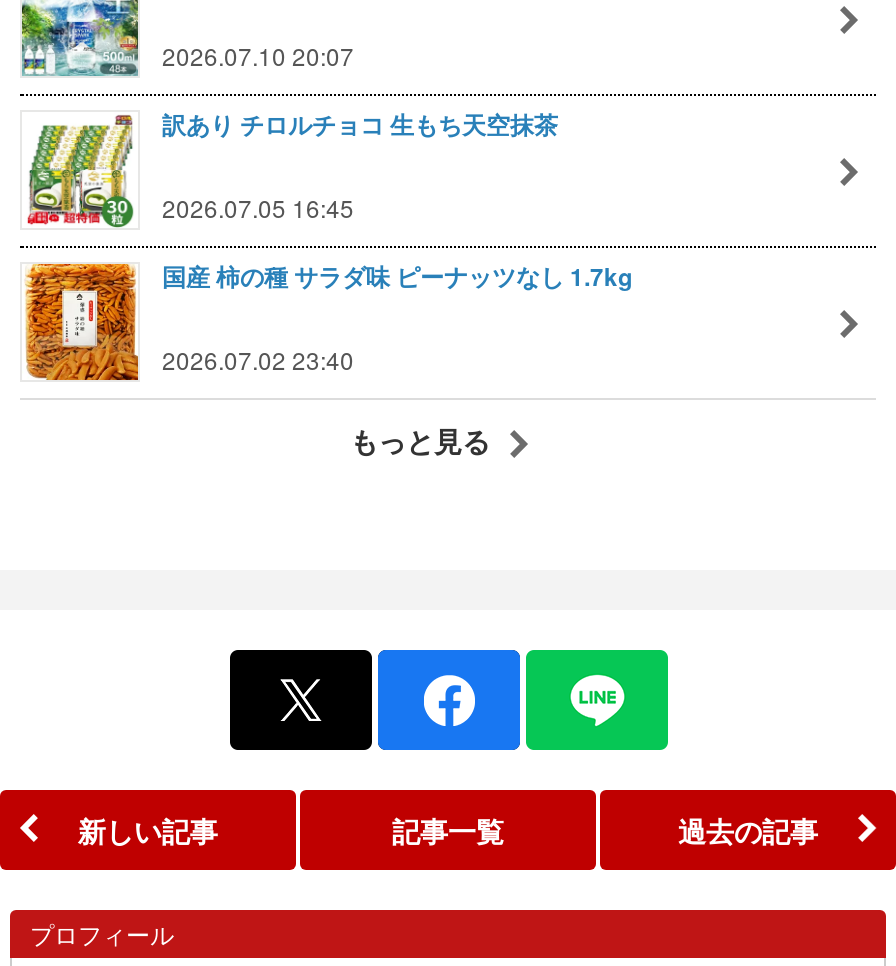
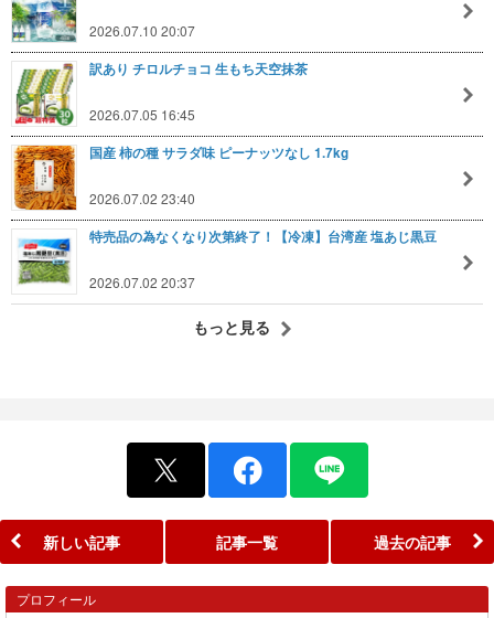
+ [image]
+ 特売品の為なくなり次第終了！【冷凍】台湾産 塩あじ黒豆
+ 2026.07.02 20:37
